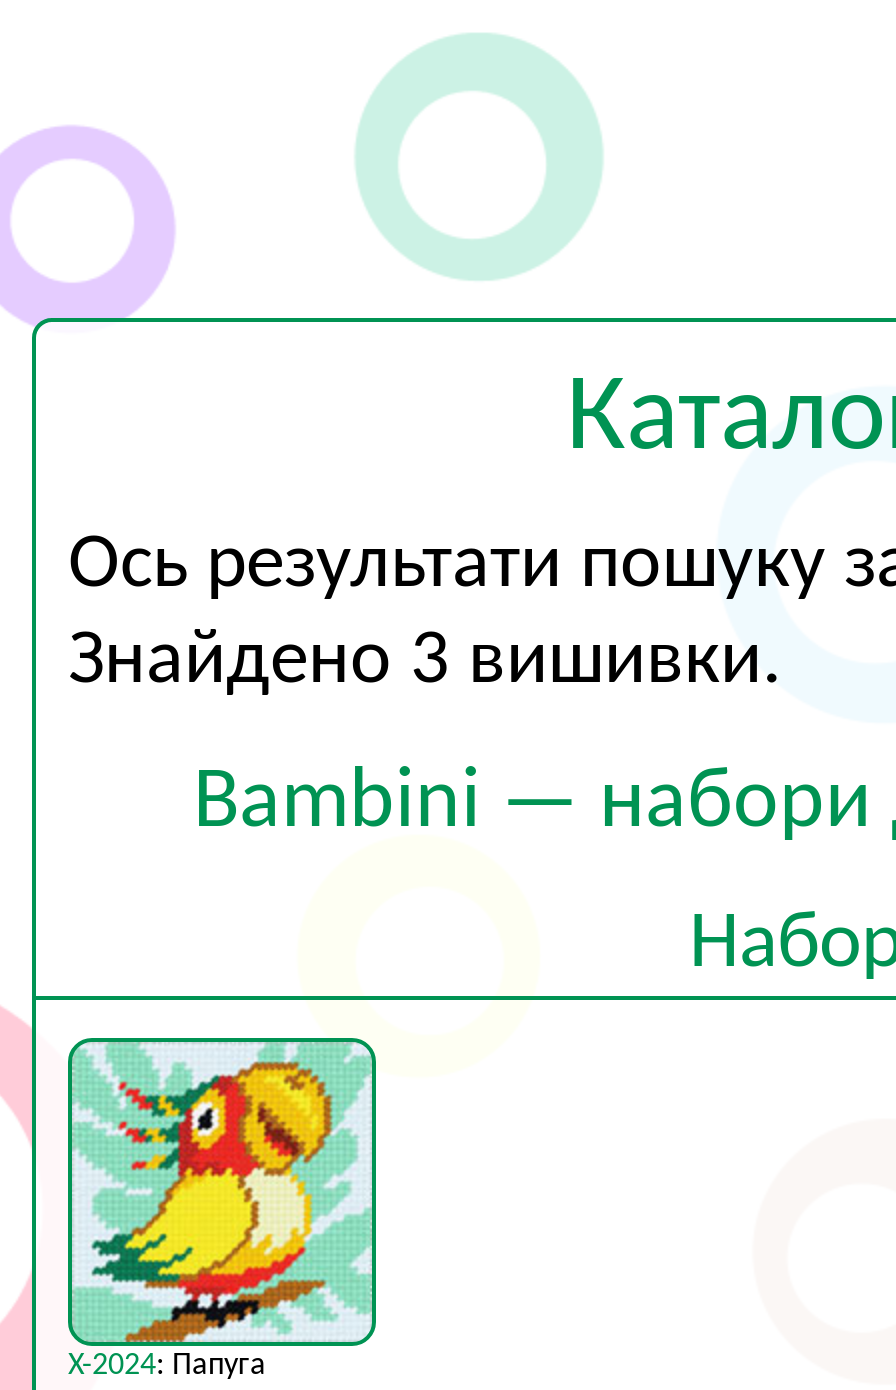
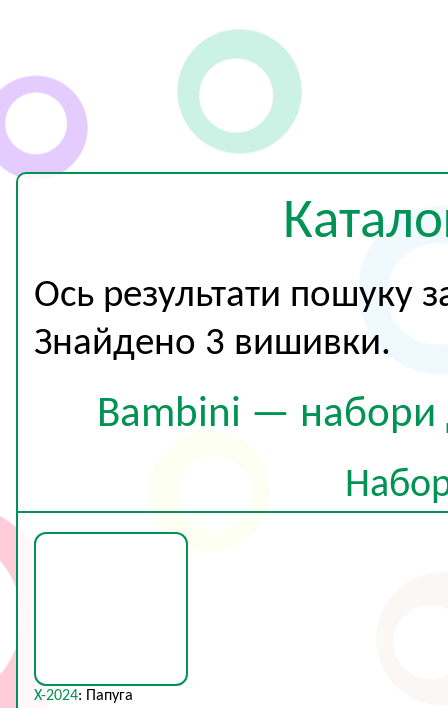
- [image]
